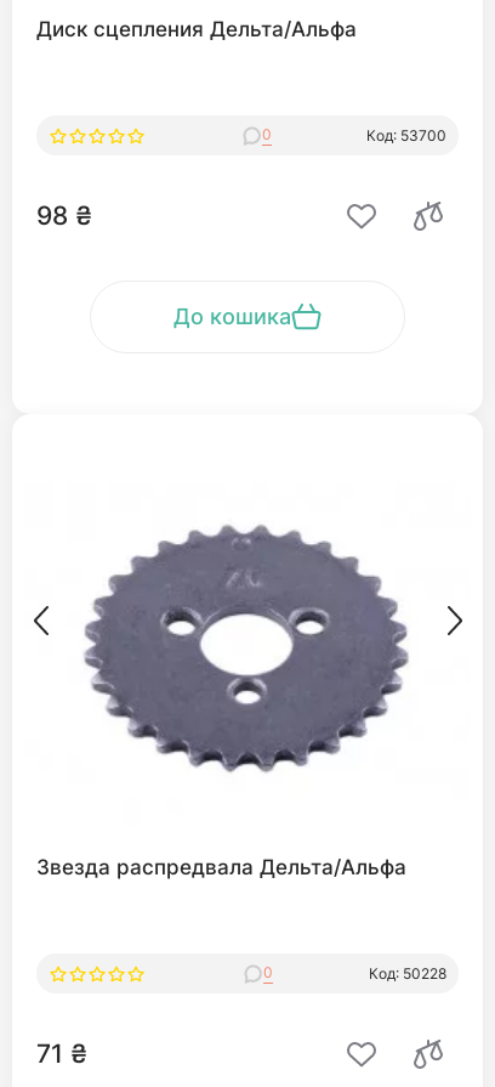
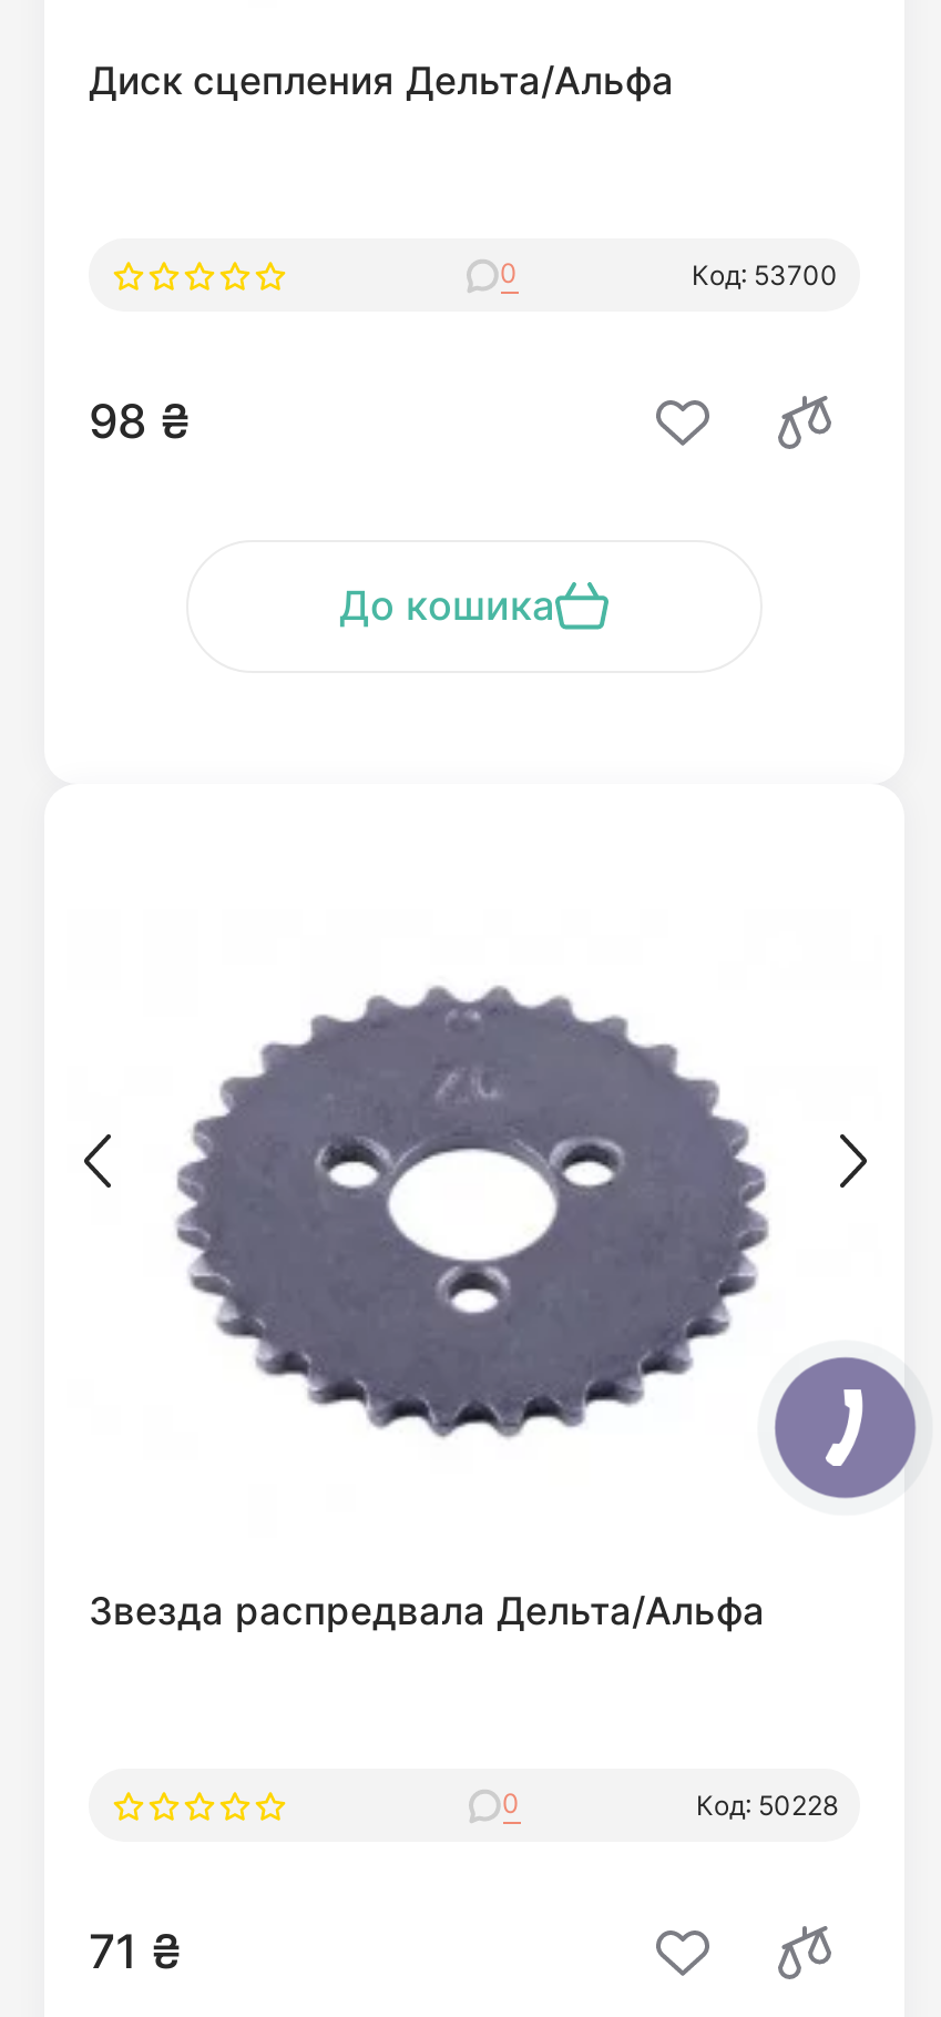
+ [image]
